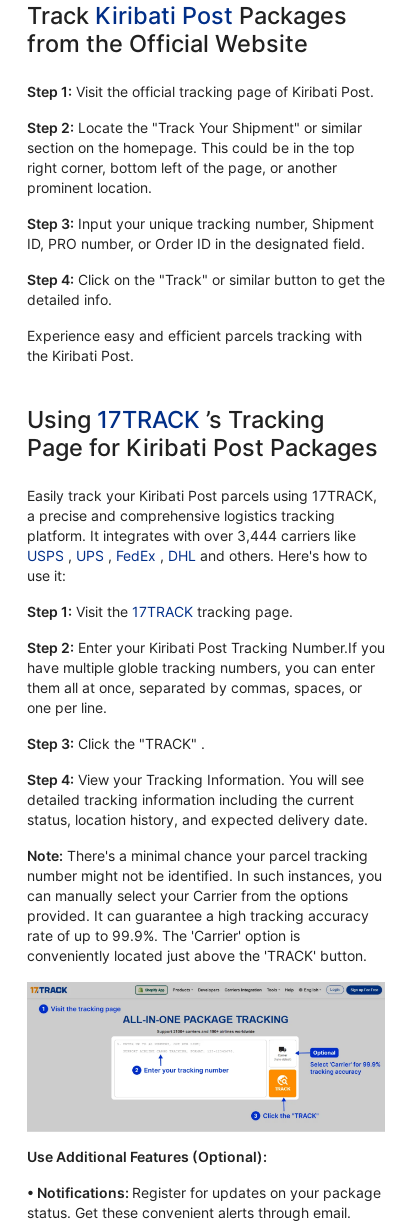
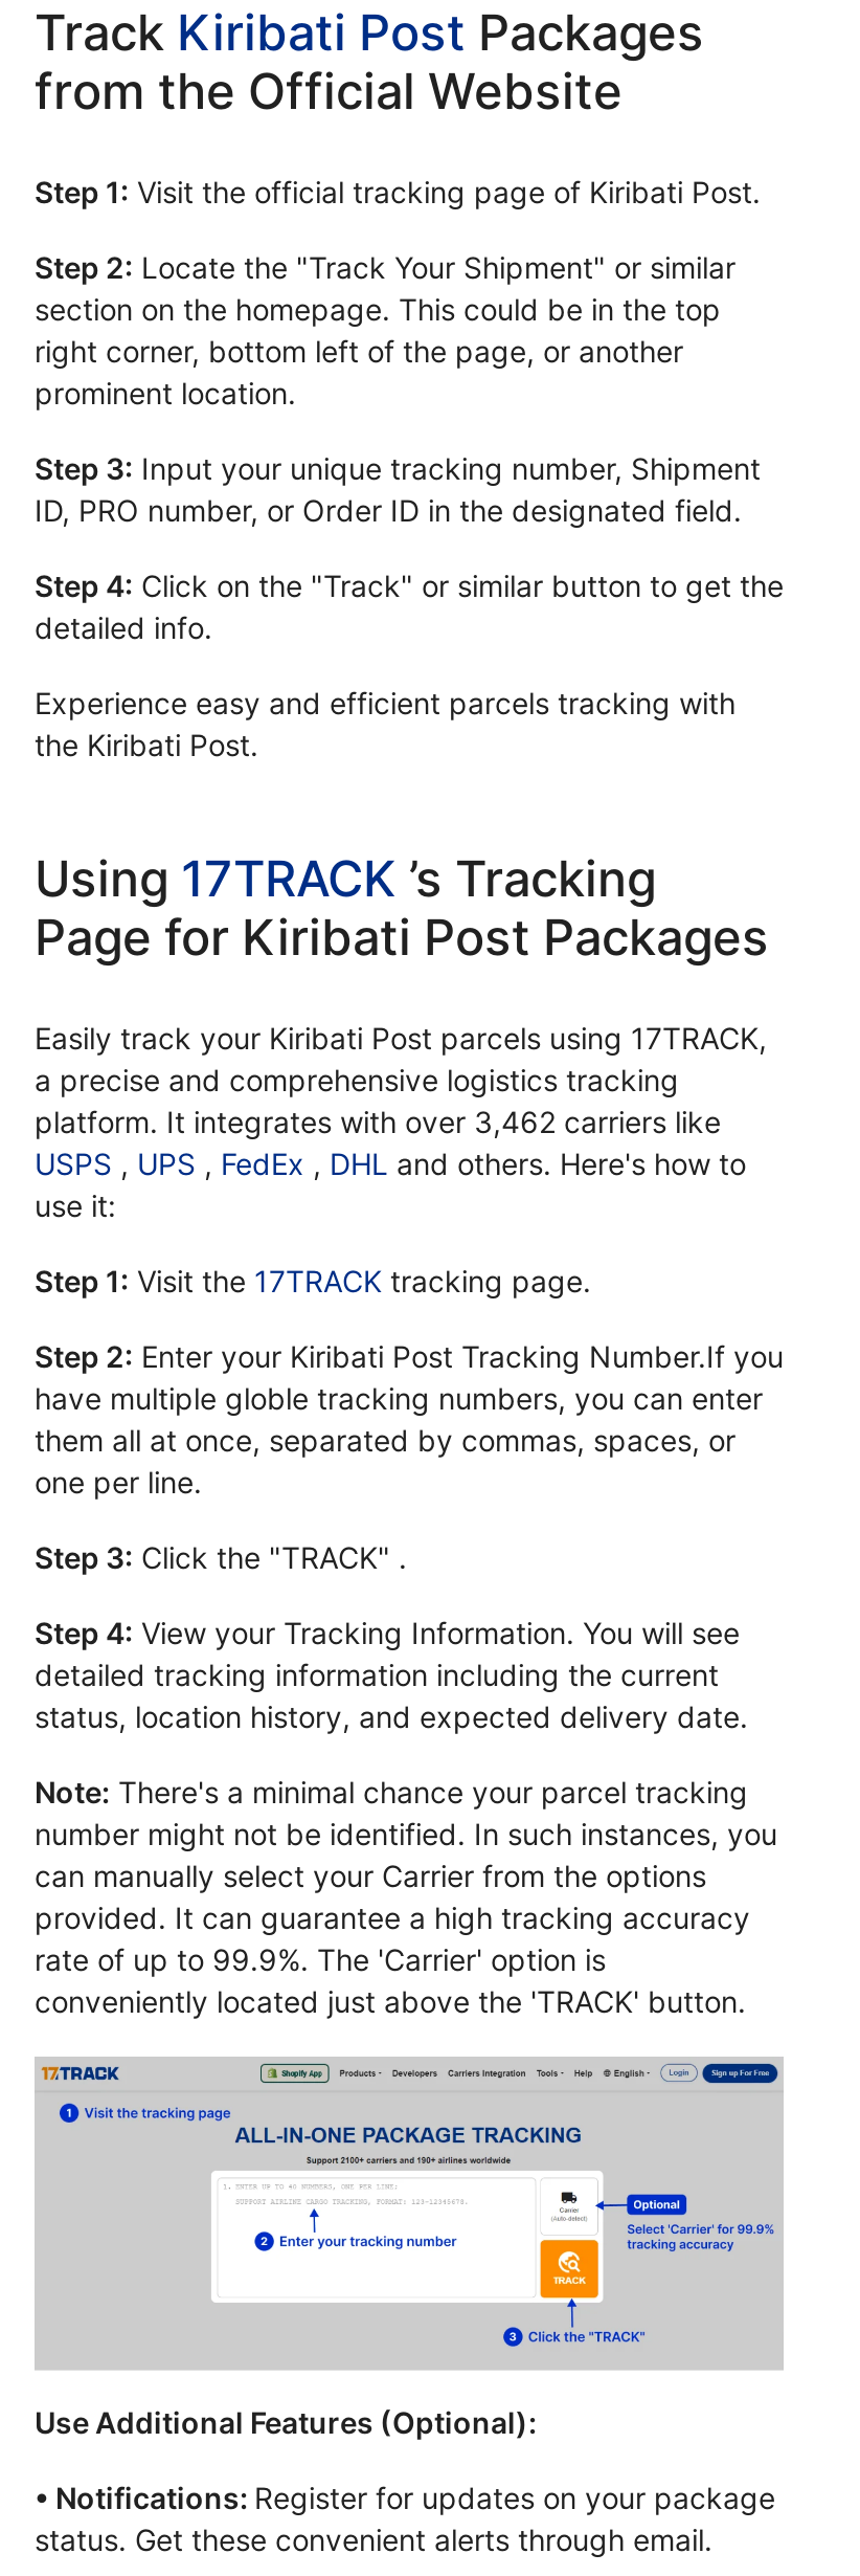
- platform. It integrates with over 3,444 carriers like
+ platform. It integrates with over 3,462 carriers like
